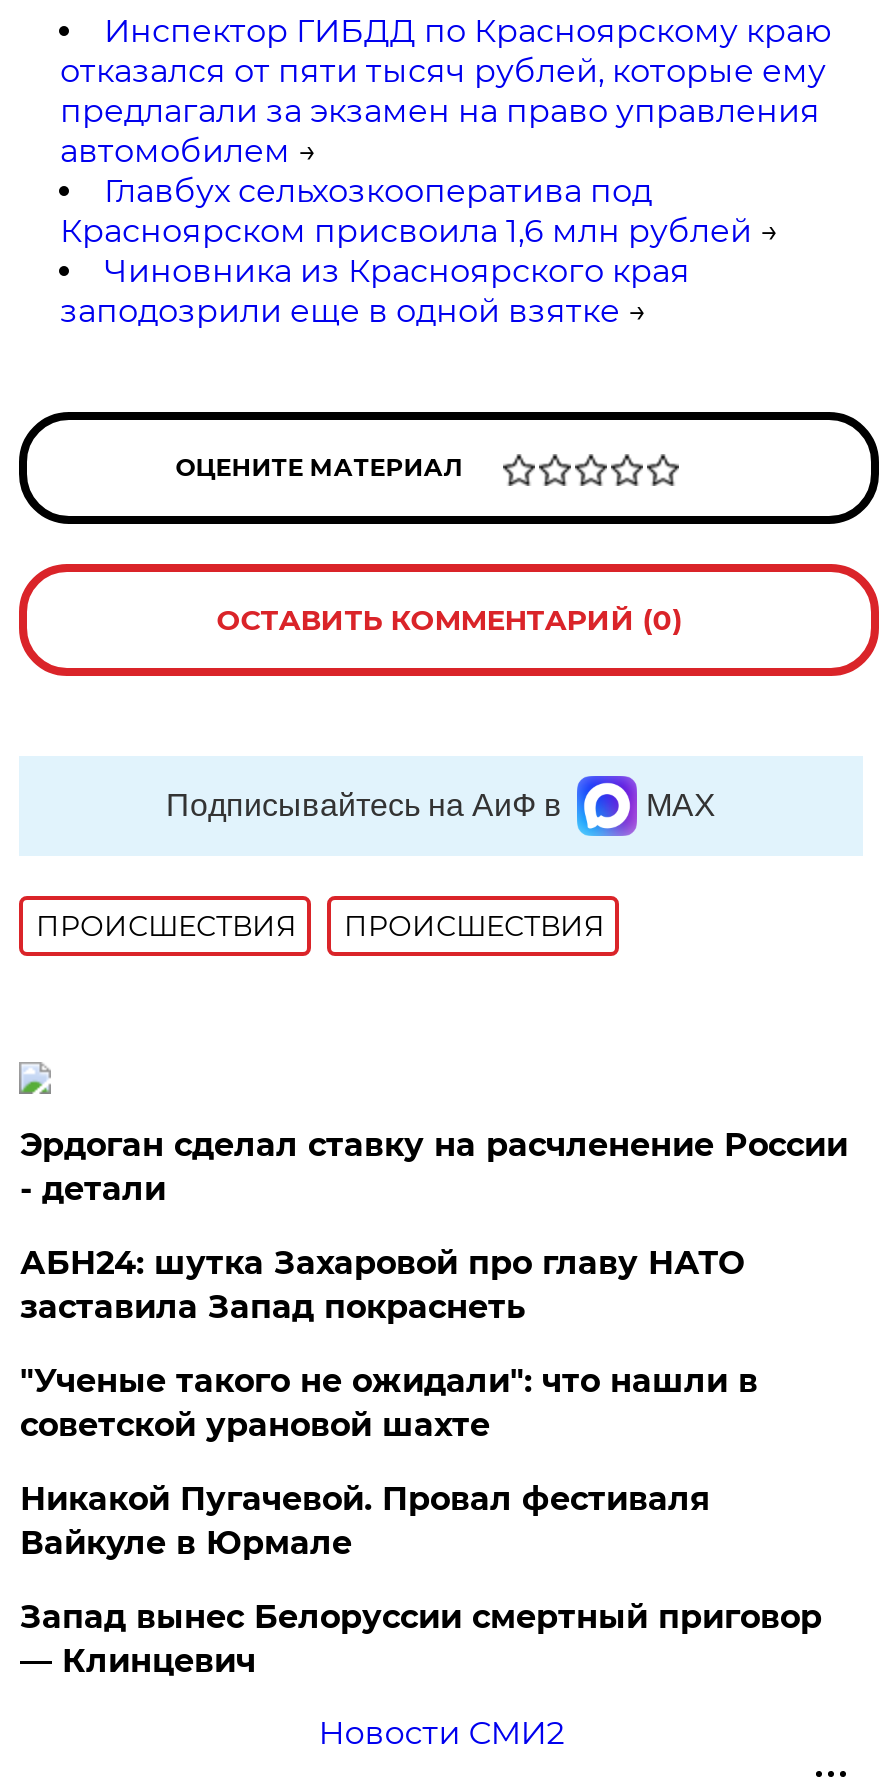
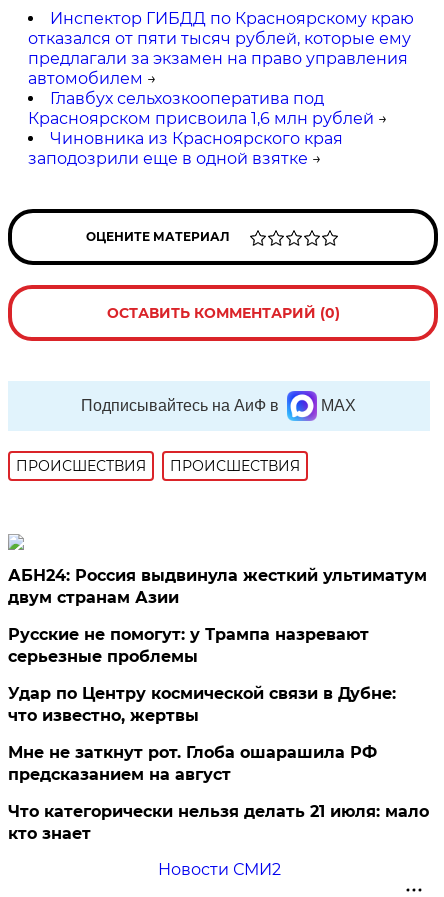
- Эрдоган сделал ставку на расчленение России
- - детали
+ АБН24: Россия выдвинула жесткий ультиматум
+ двум странам Азии

- АБН24: шутка Захаровой про главу НАТО
- заставила Запад покраснеть
+ Русские не помогут: у Трампа назревают
+ серьезные проблемы

- "Ученые такого не ожидали": что нашли в
- советской урановой шахте
+ Удар по Центру космической связи в Дубне:
+ что известно, жертвы

- Никакой Пугачевой. Провал фестиваля
- Вайкуле в Юрмале
+ Мне не заткнут рот. Глоба ошарашила РФ
+ предсказанием на август

- Запад вынес Белоруссии смертный приговор
- — Клинцевич
+ Что категорически нельзя делать 21 июля: мало
+ кто знает
